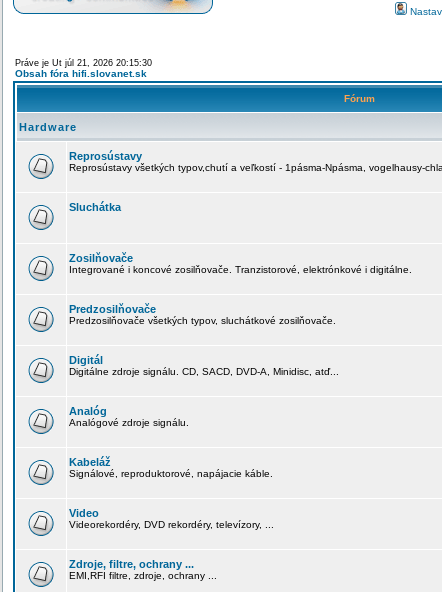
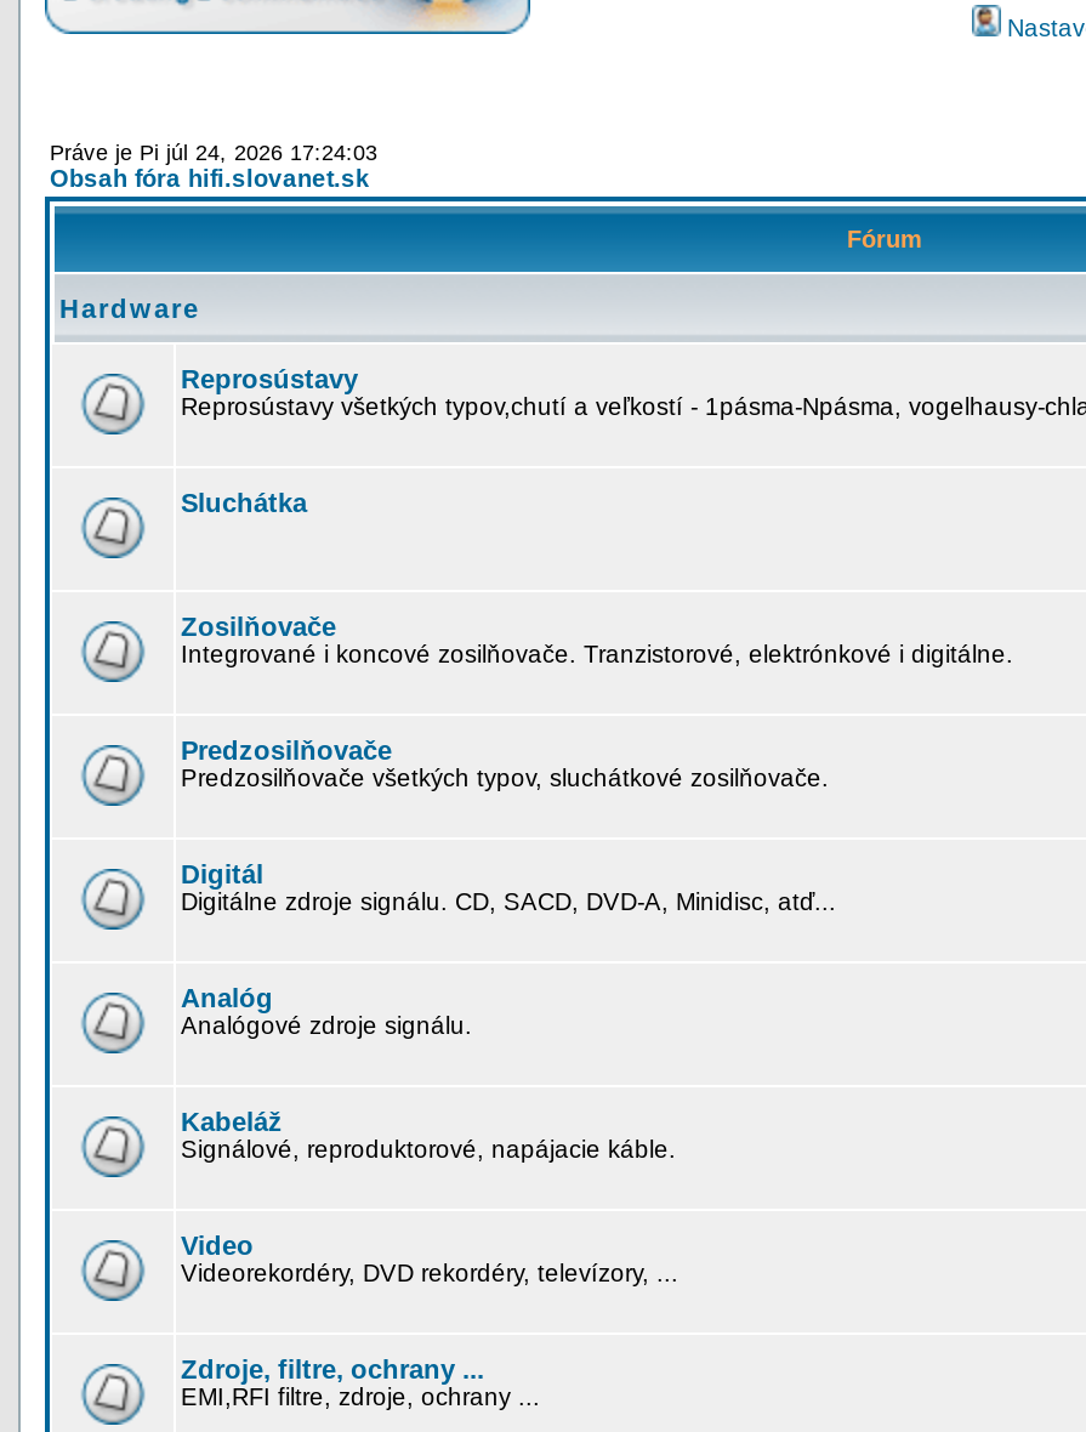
- Práve je Ut júl 21, 2026 20:15:30
+ Práve je Pi júl 24, 2026 17:24:03
